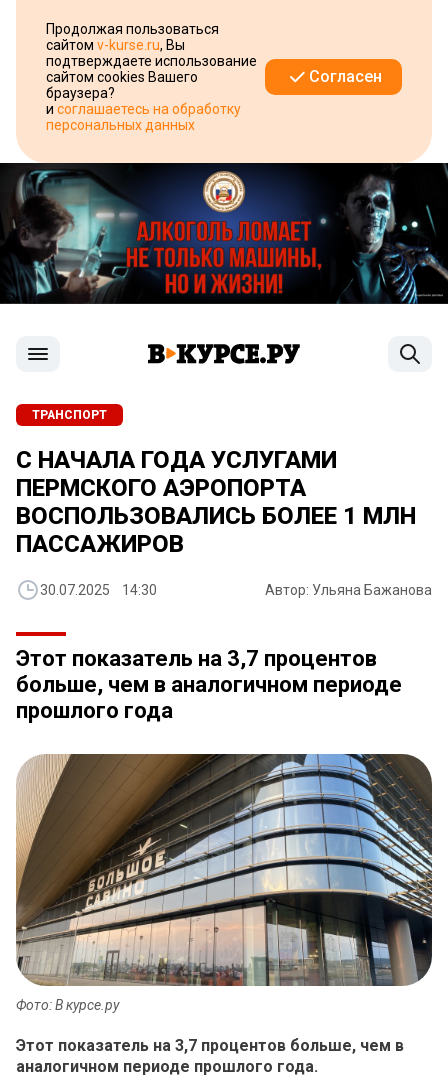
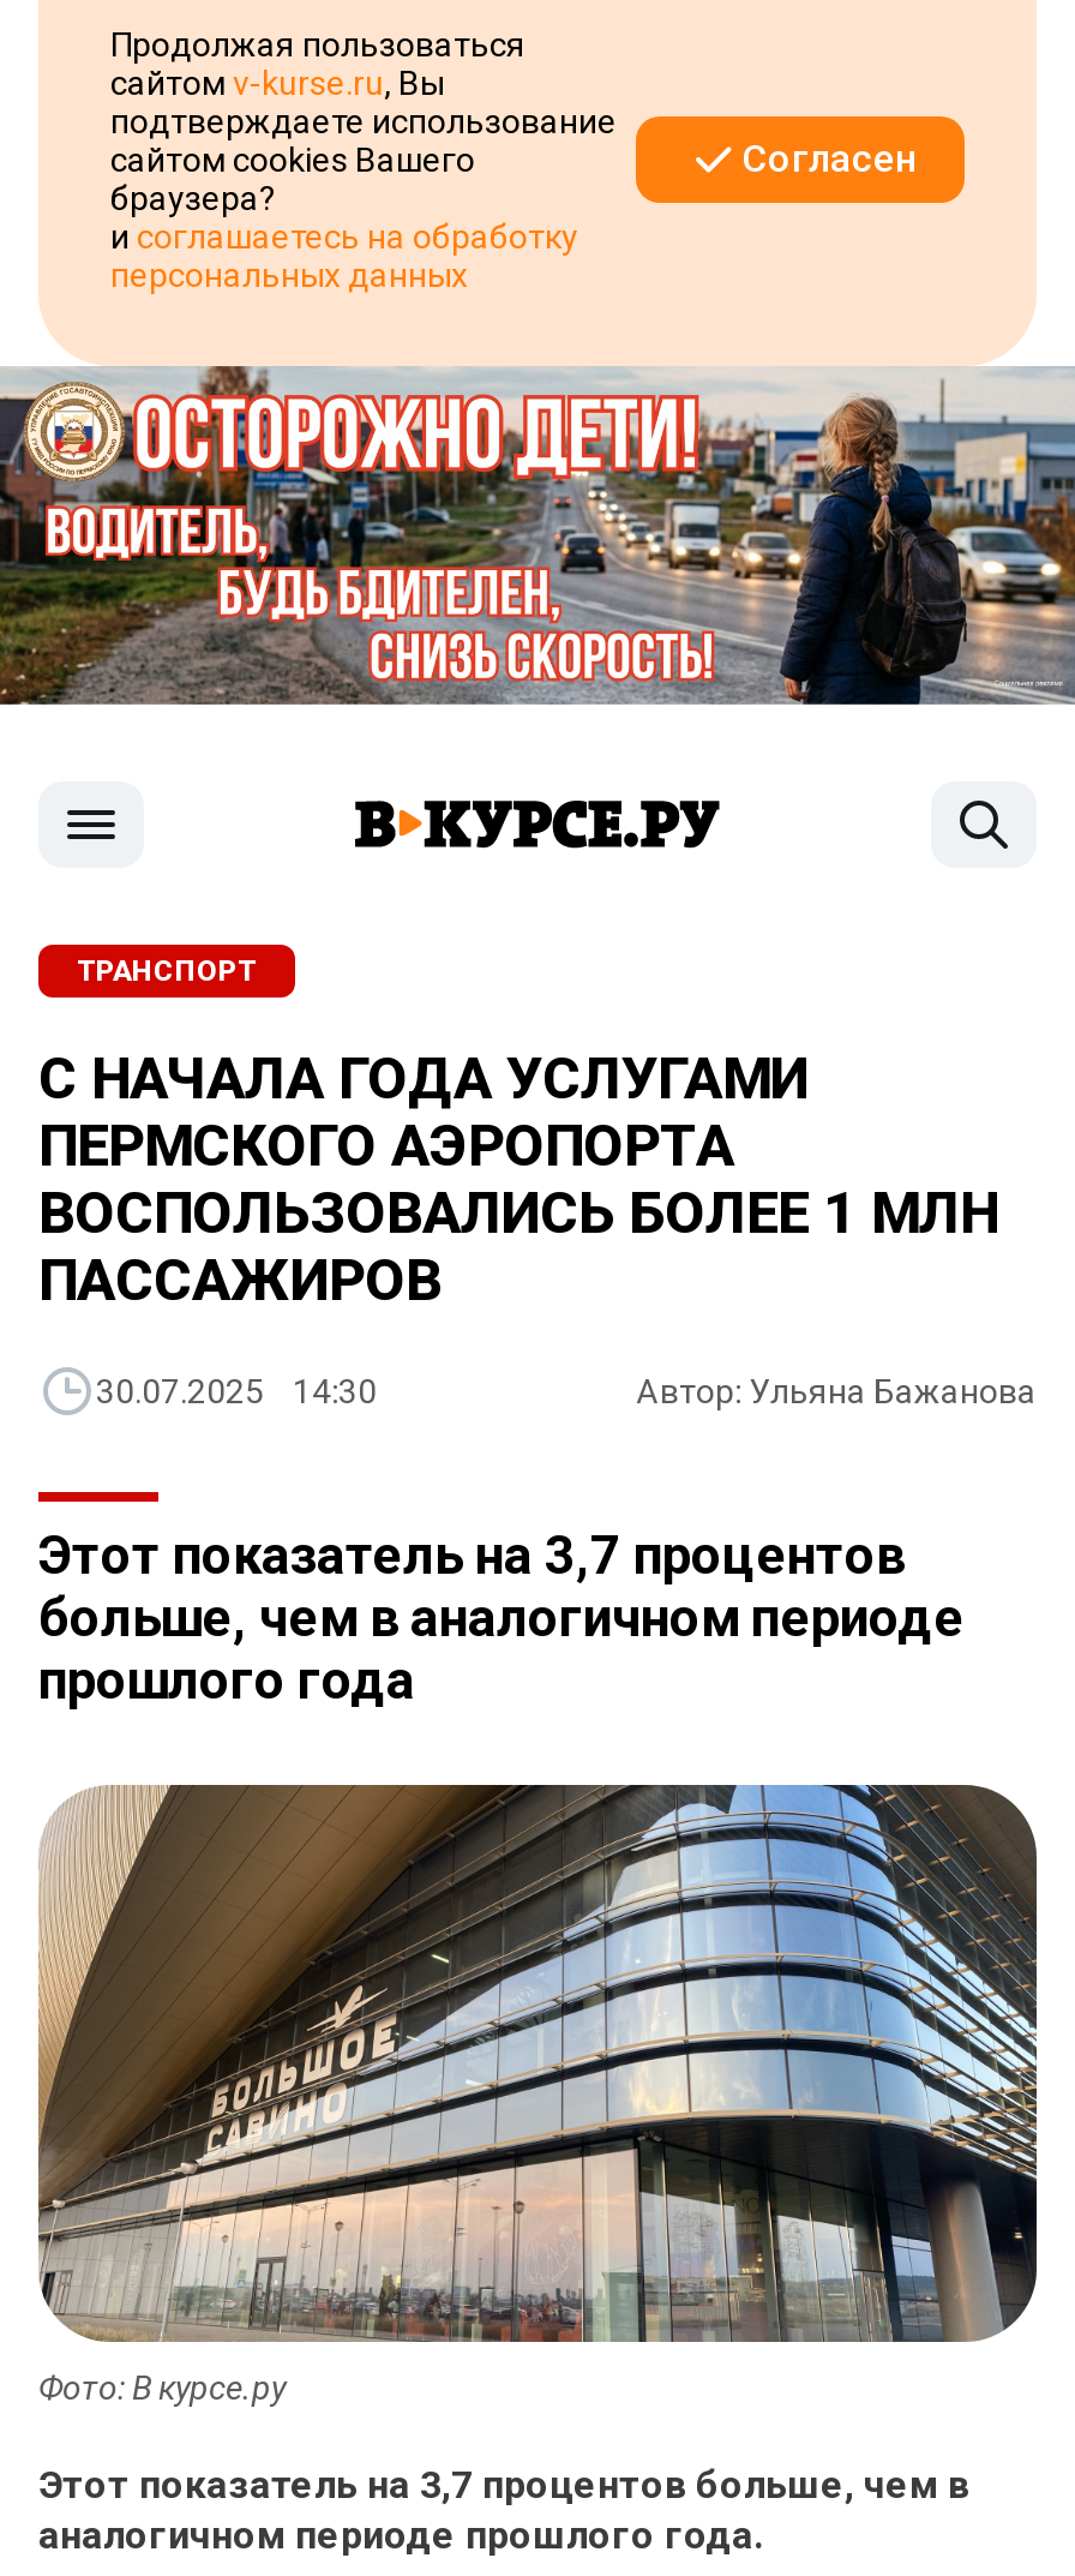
- [image]
+ [image]
